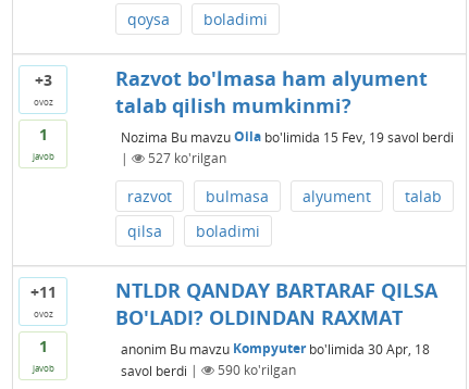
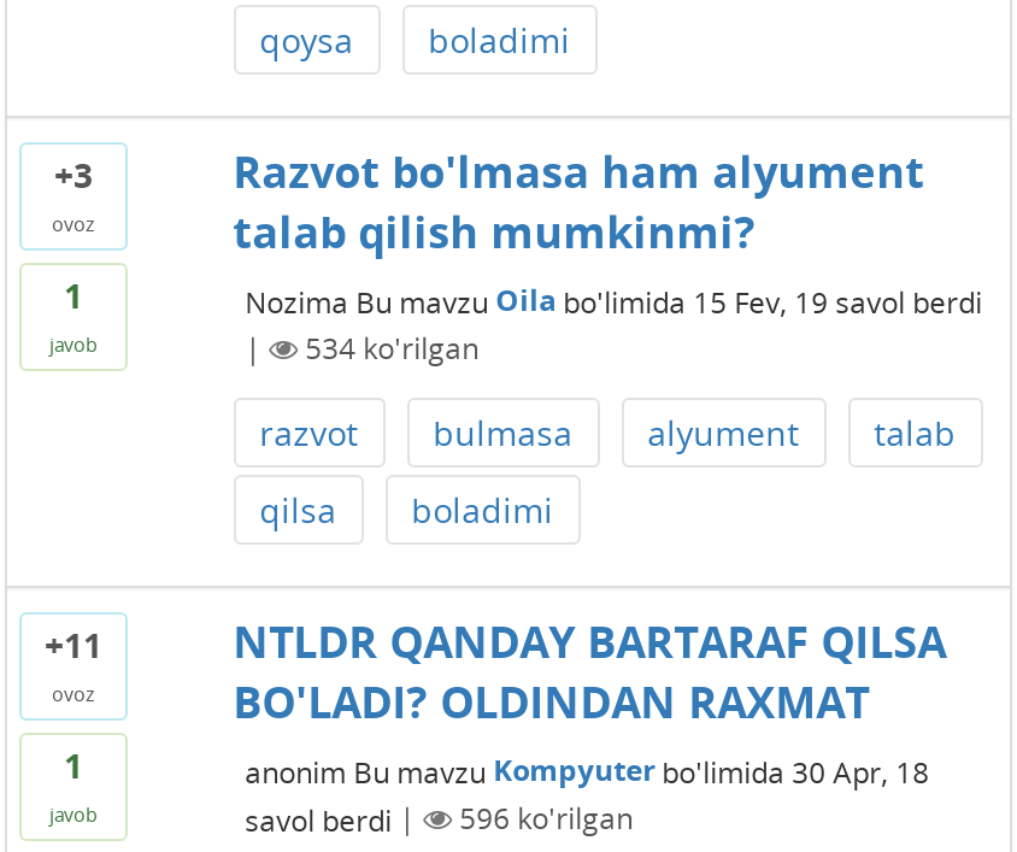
- 527 ko'rilgan
+ 534 ko'rilgan

- 590 ko'rilgan
+ 596 ko'rilgan
